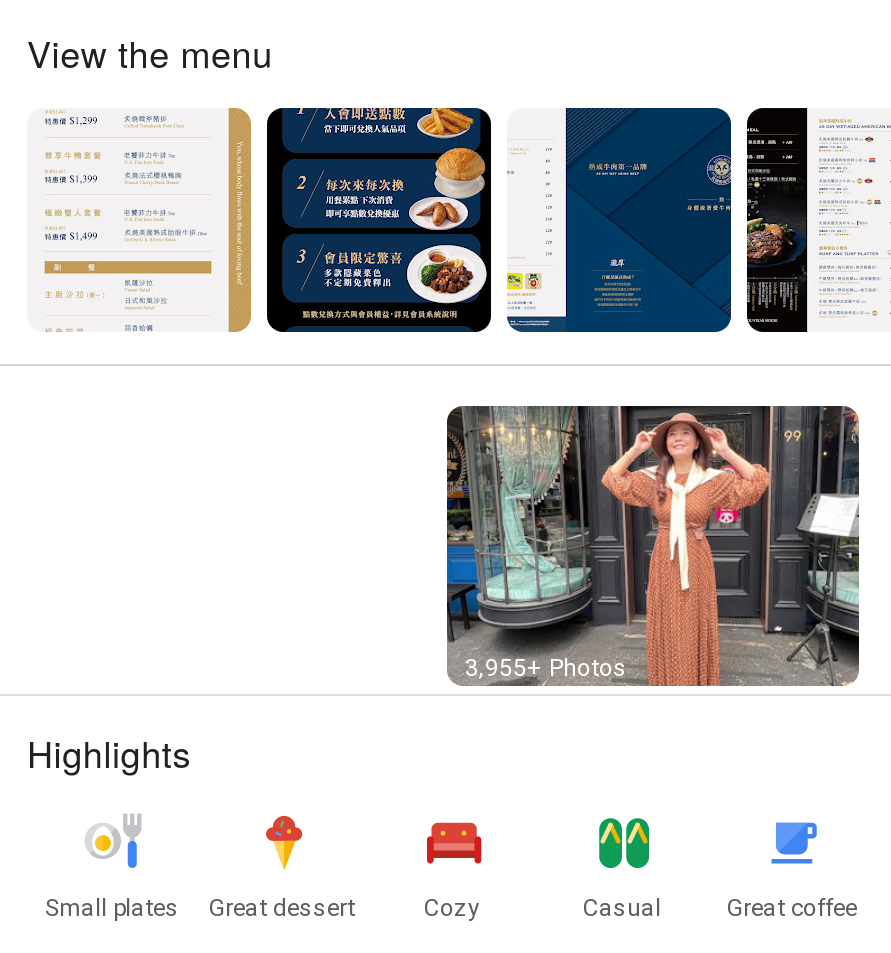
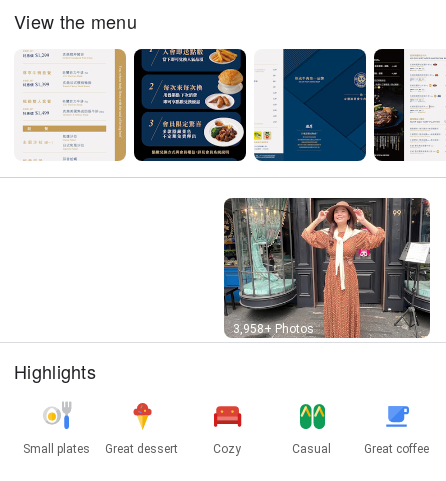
- 3,955+ Photos
+ 3,958+ Photos
